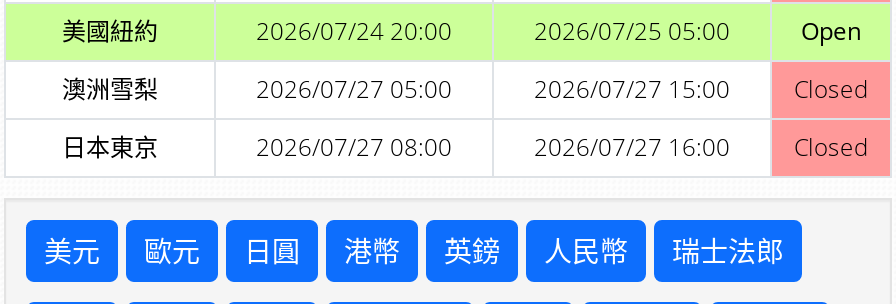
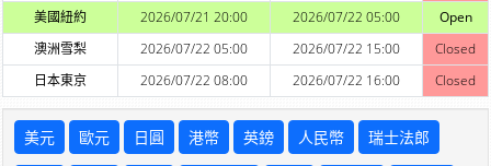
- 2026/07/24 20:00
+ 2026/07/21 20:00

- 2026/07/25 05:00
+ 2026/07/22 05:00

- 2026/07/27 05:00
+ 2026/07/22 05:00

- 2026/07/27 15:00 Closed
+ 2026/07/22 15:00 Closed

- 2026/07/27 08:00
+ 2026/07/22 08:00

- 2026/07/27 16:00 Closed
+ 2026/07/22 16:00 Closed
